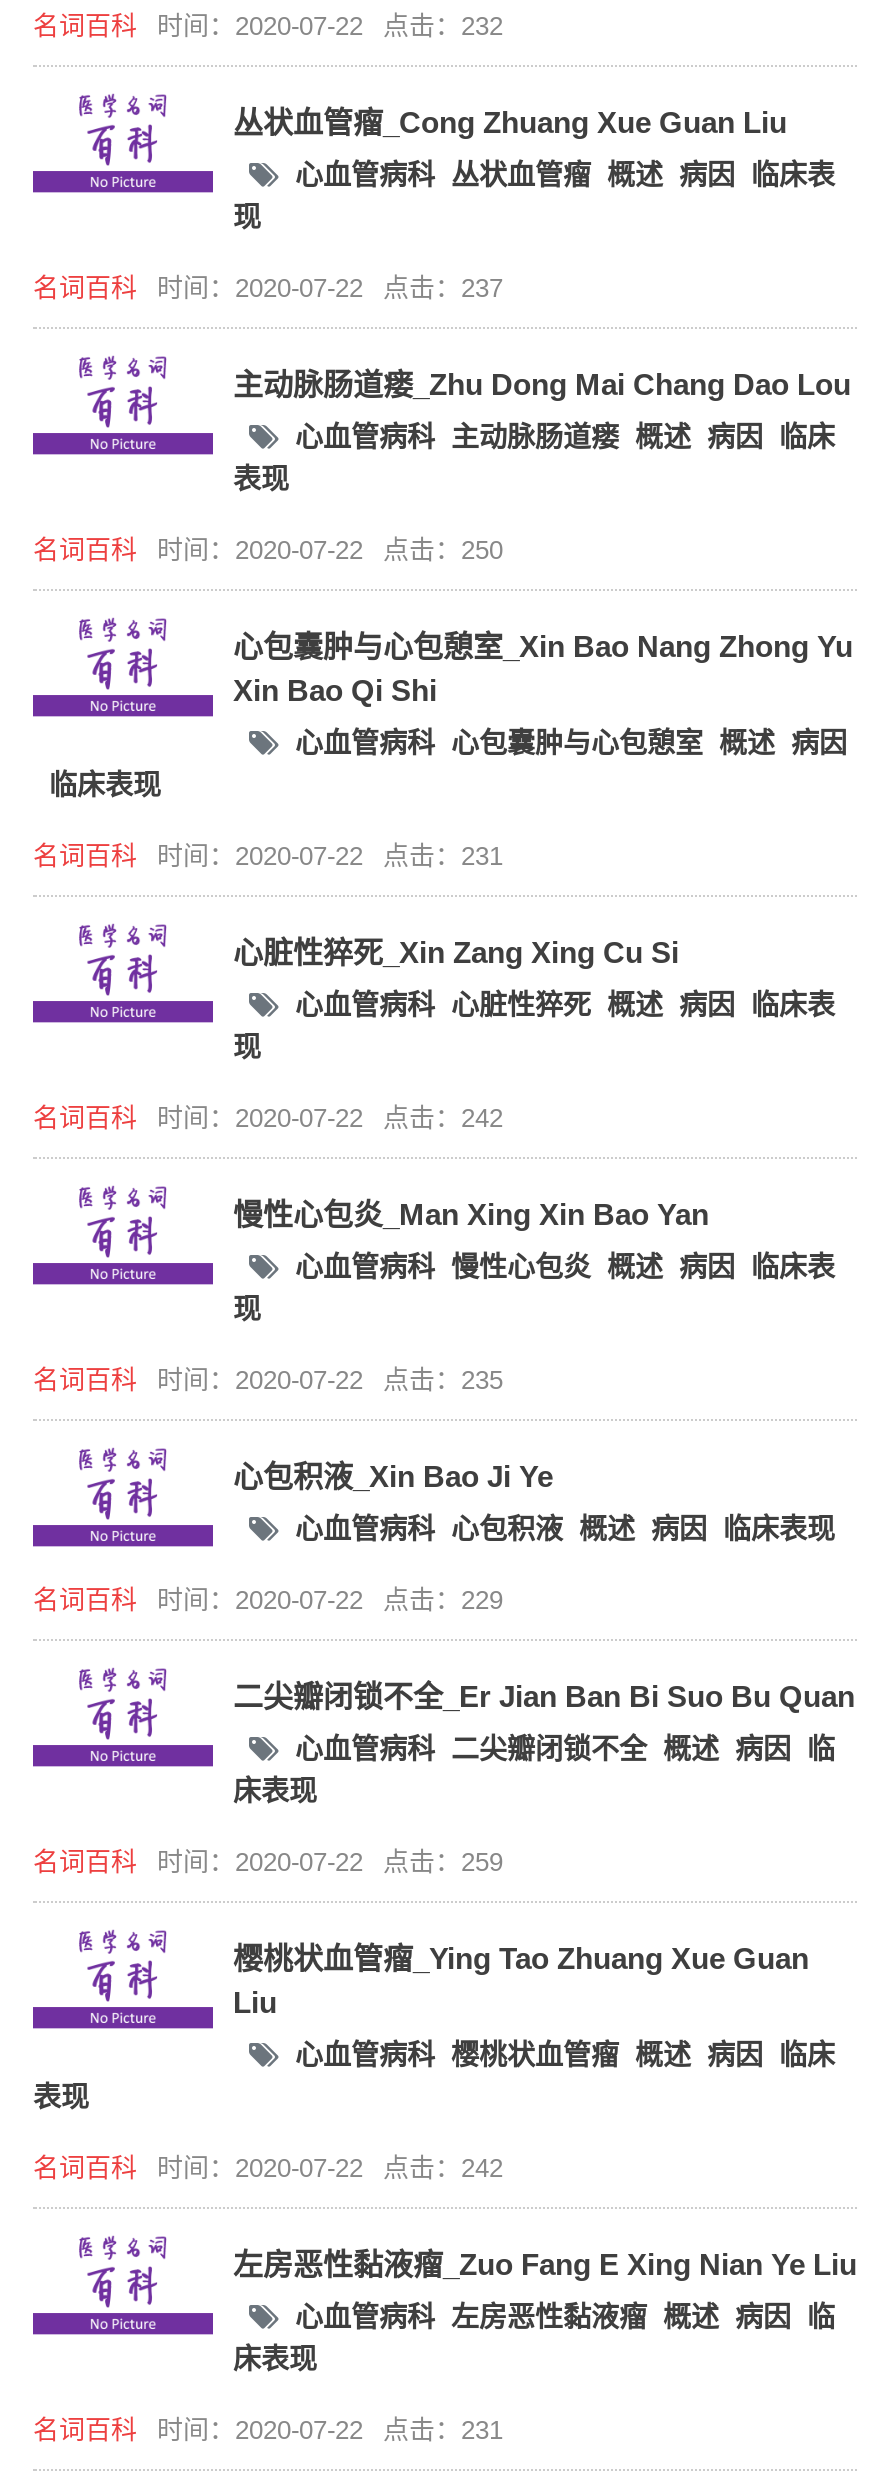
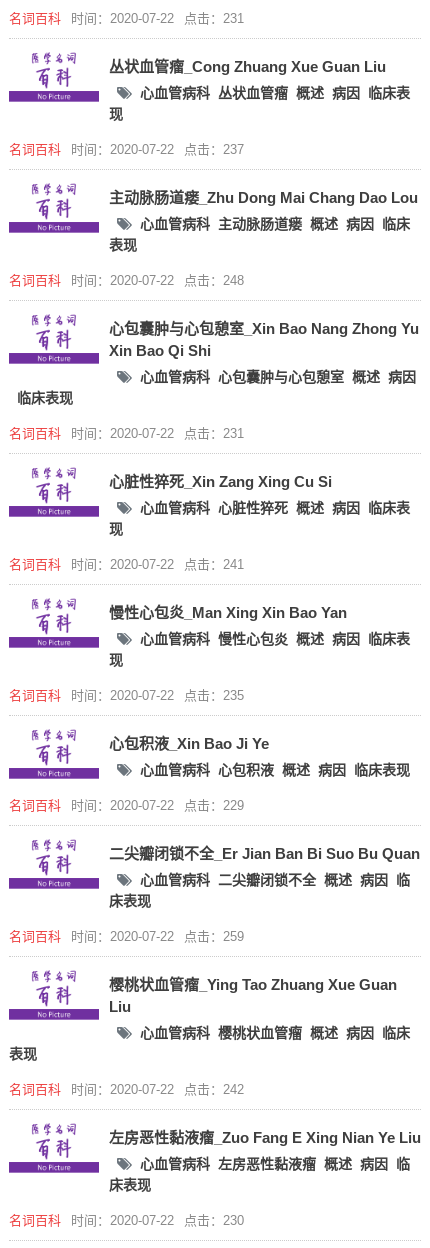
- 名词百科 时间：2020-07-22 点击：232
+ 名词百科 时间：2020-07-22 点击：231

- 名词百科 时间：2020-07-22 点击：250
+ 名词百科 时间：2020-07-22 点击：248

- 名词百科 时间：2020-07-22 点击：242
+ 名词百科 时间：2020-07-22 点击：241

- 名词百科 时间：2020-07-22 点击：231
+ 名词百科 时间：2020-07-22 点击：230
